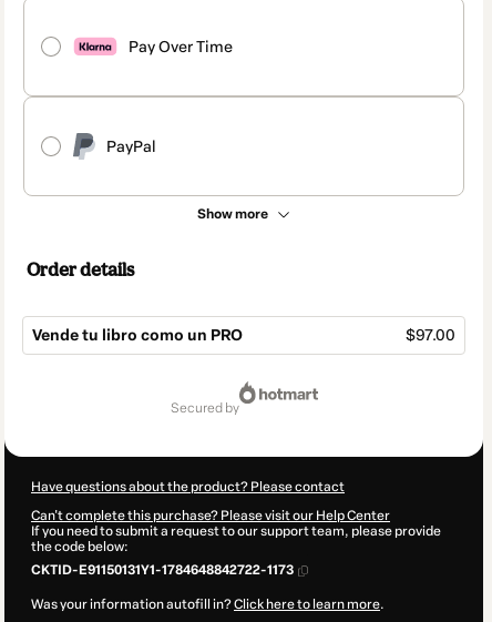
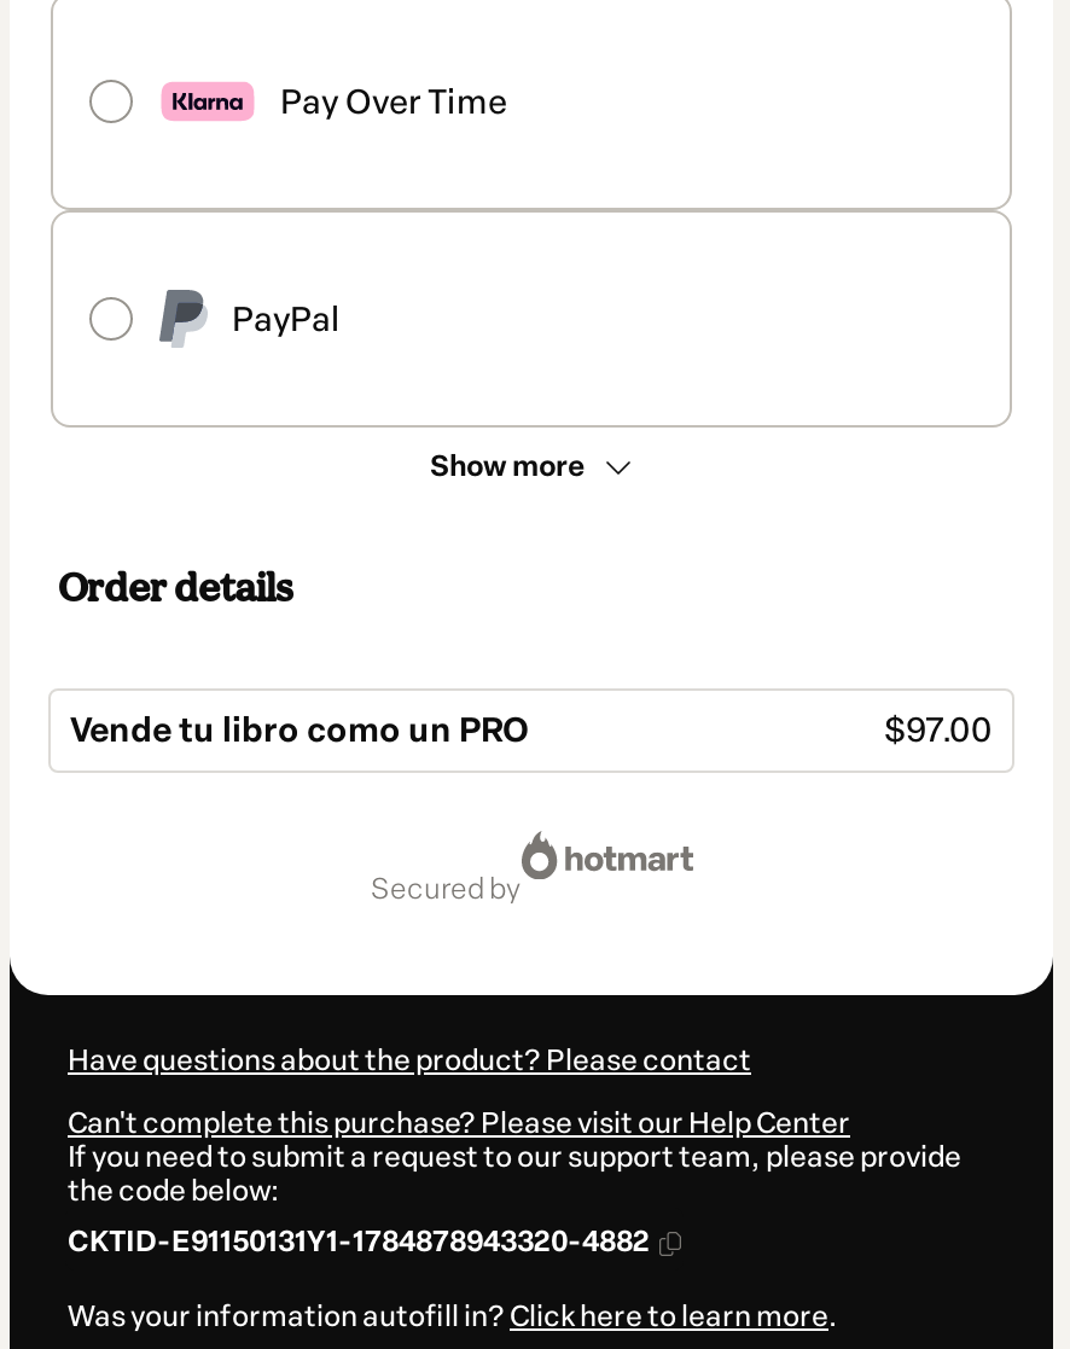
- CKTID-E91150131Y1-1784648842722-1173
+ CKTID-E91150131Y1-1784878943320-4882
